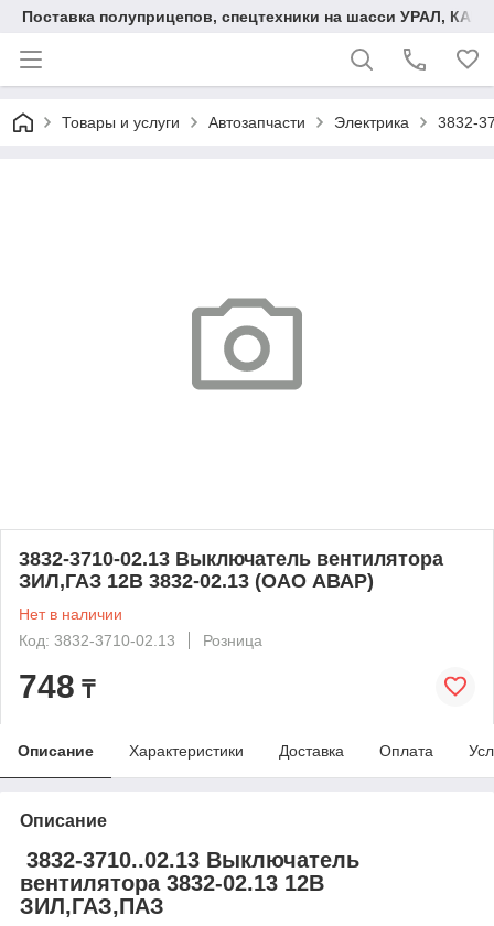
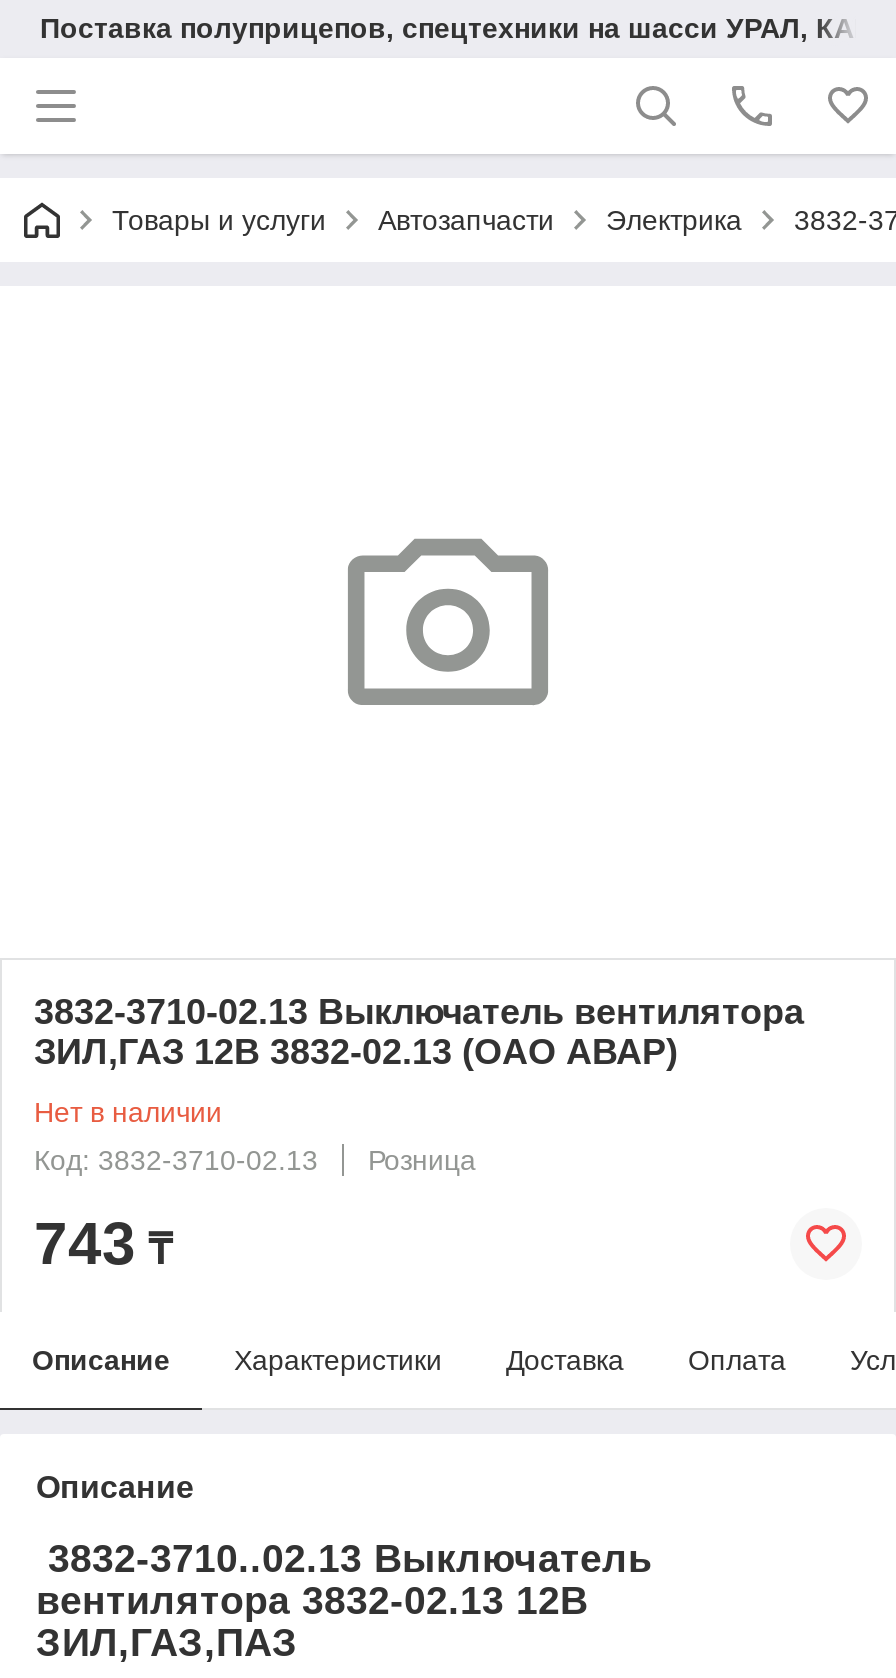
- 748 ₸
+ 743 ₸
